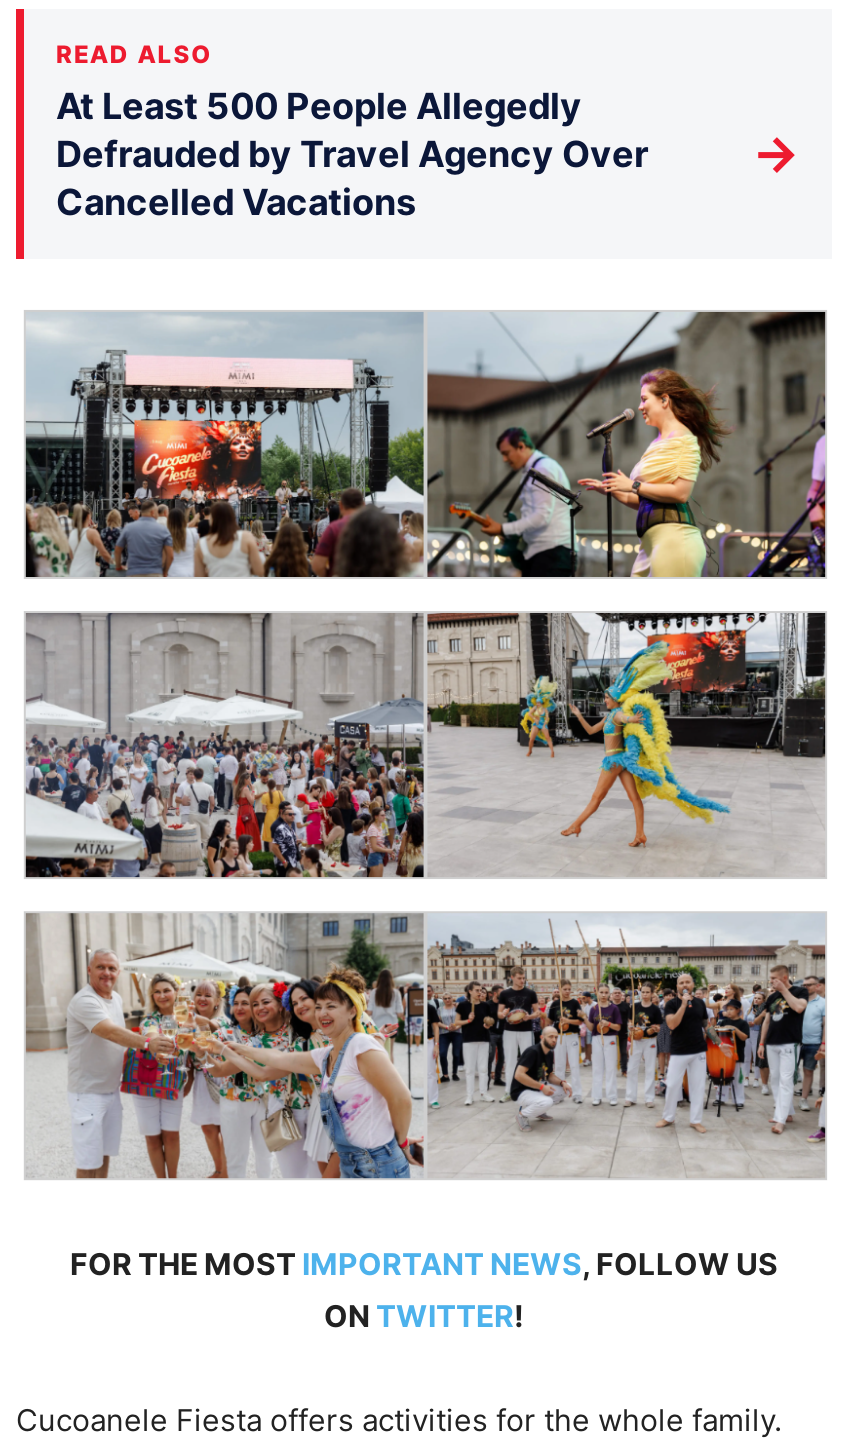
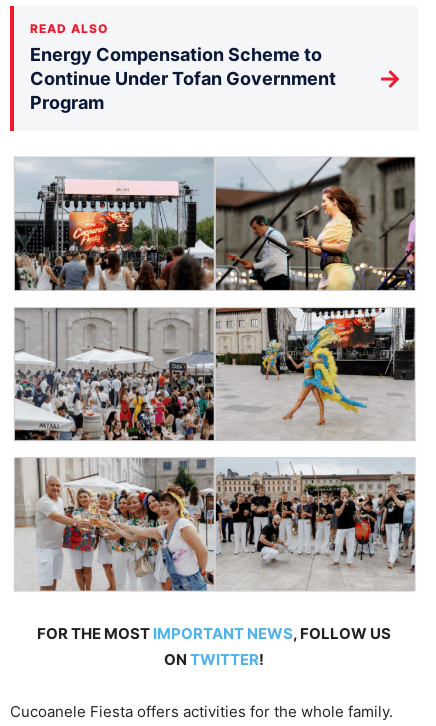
- At Least 500 People Allegedly
- Defrauded by Travel Agency Over
- Cancelled Vacations
+ Energy Compensation Scheme to
+ Continue Under Tofan Government
+ Program
